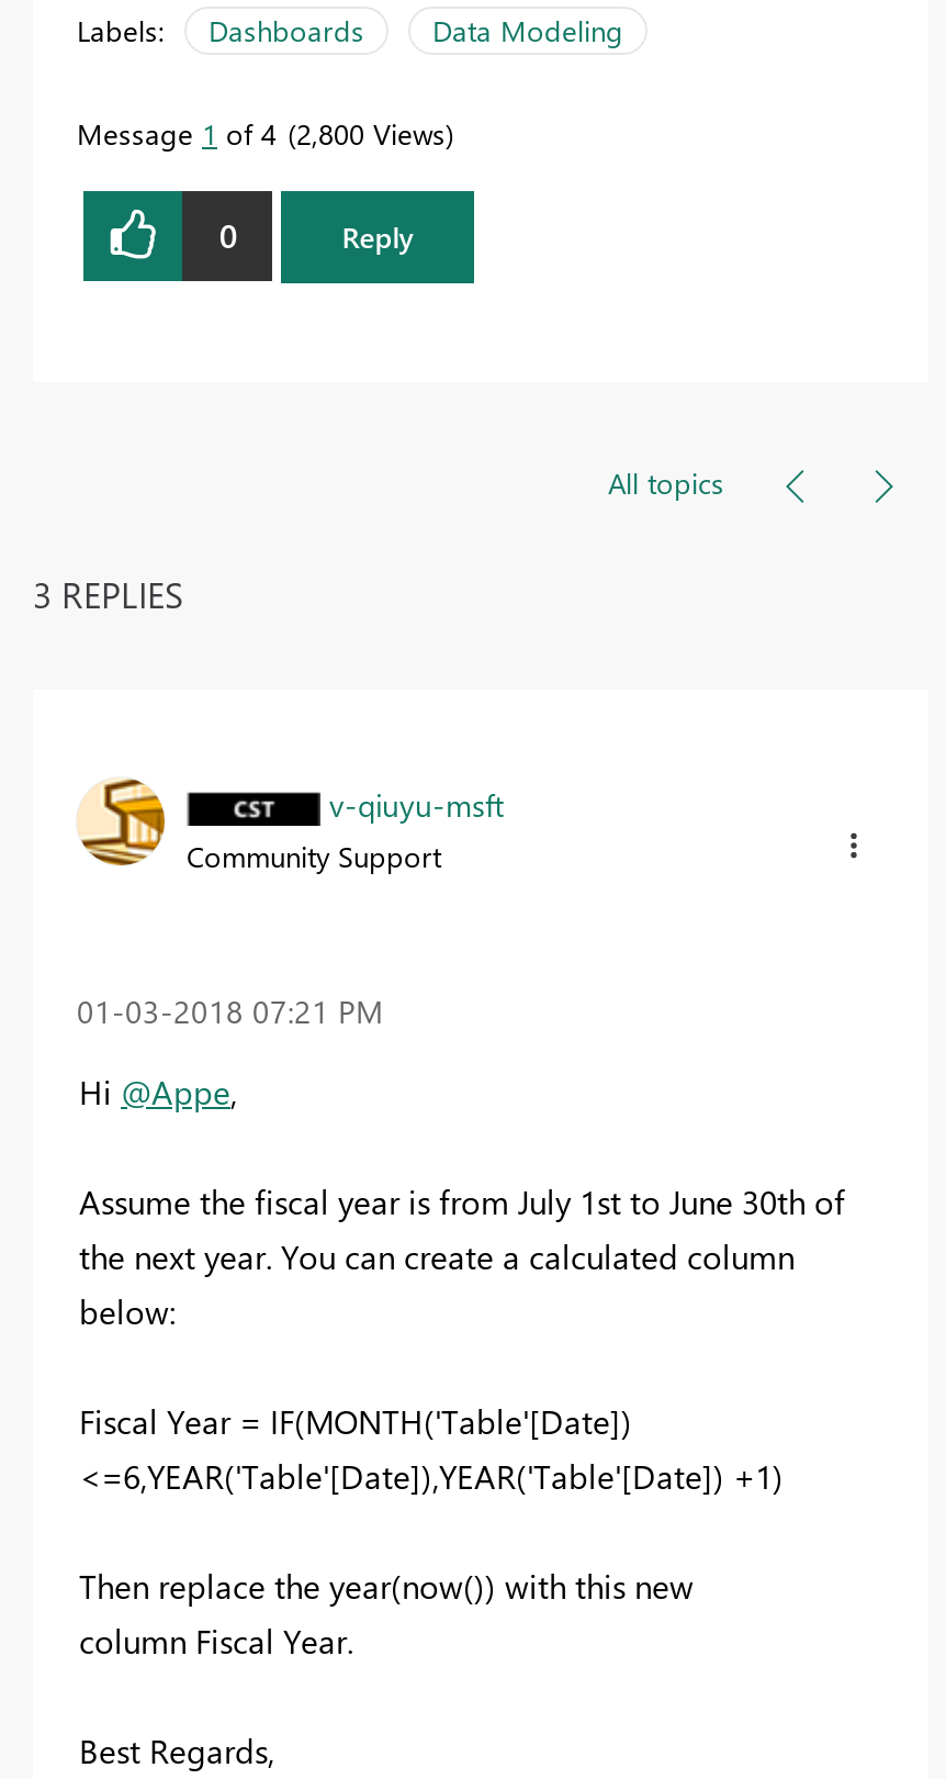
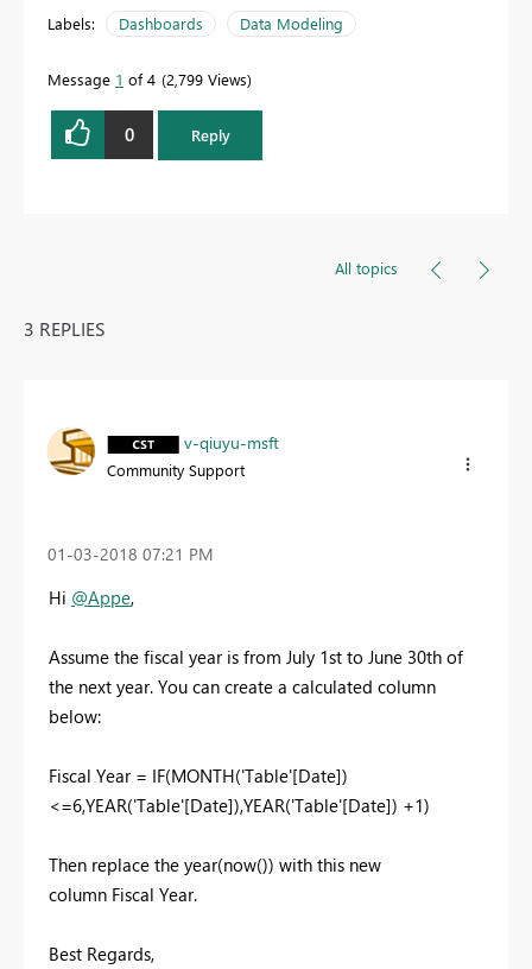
- Message 1 of 4 2,800 Views
+ Message 1 of 4 2,799 Views
